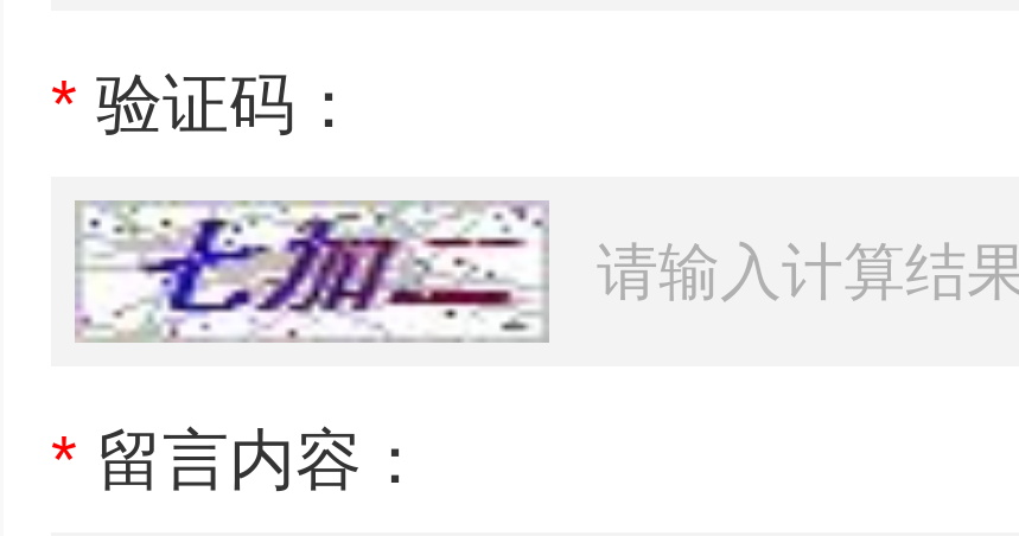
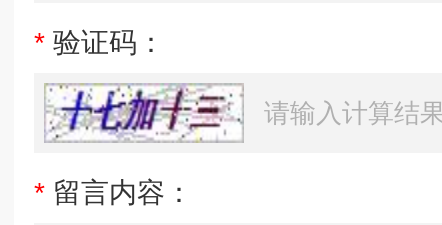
- [image]
+ [image]
